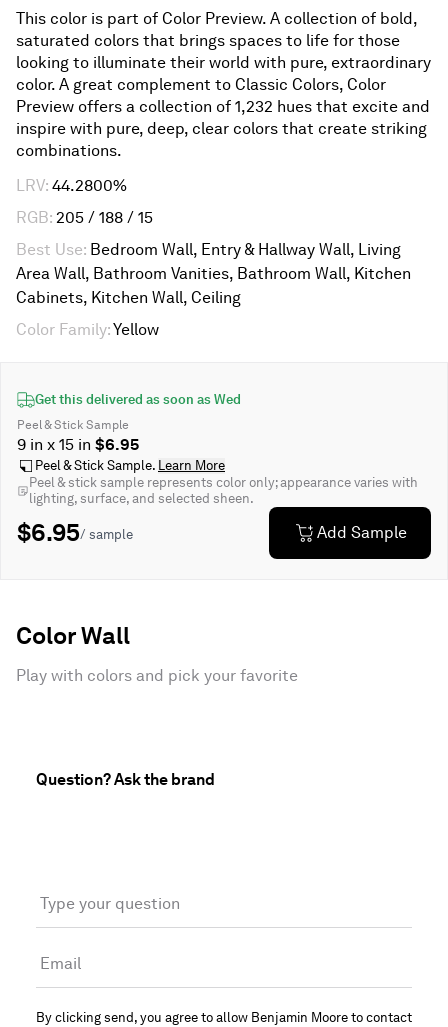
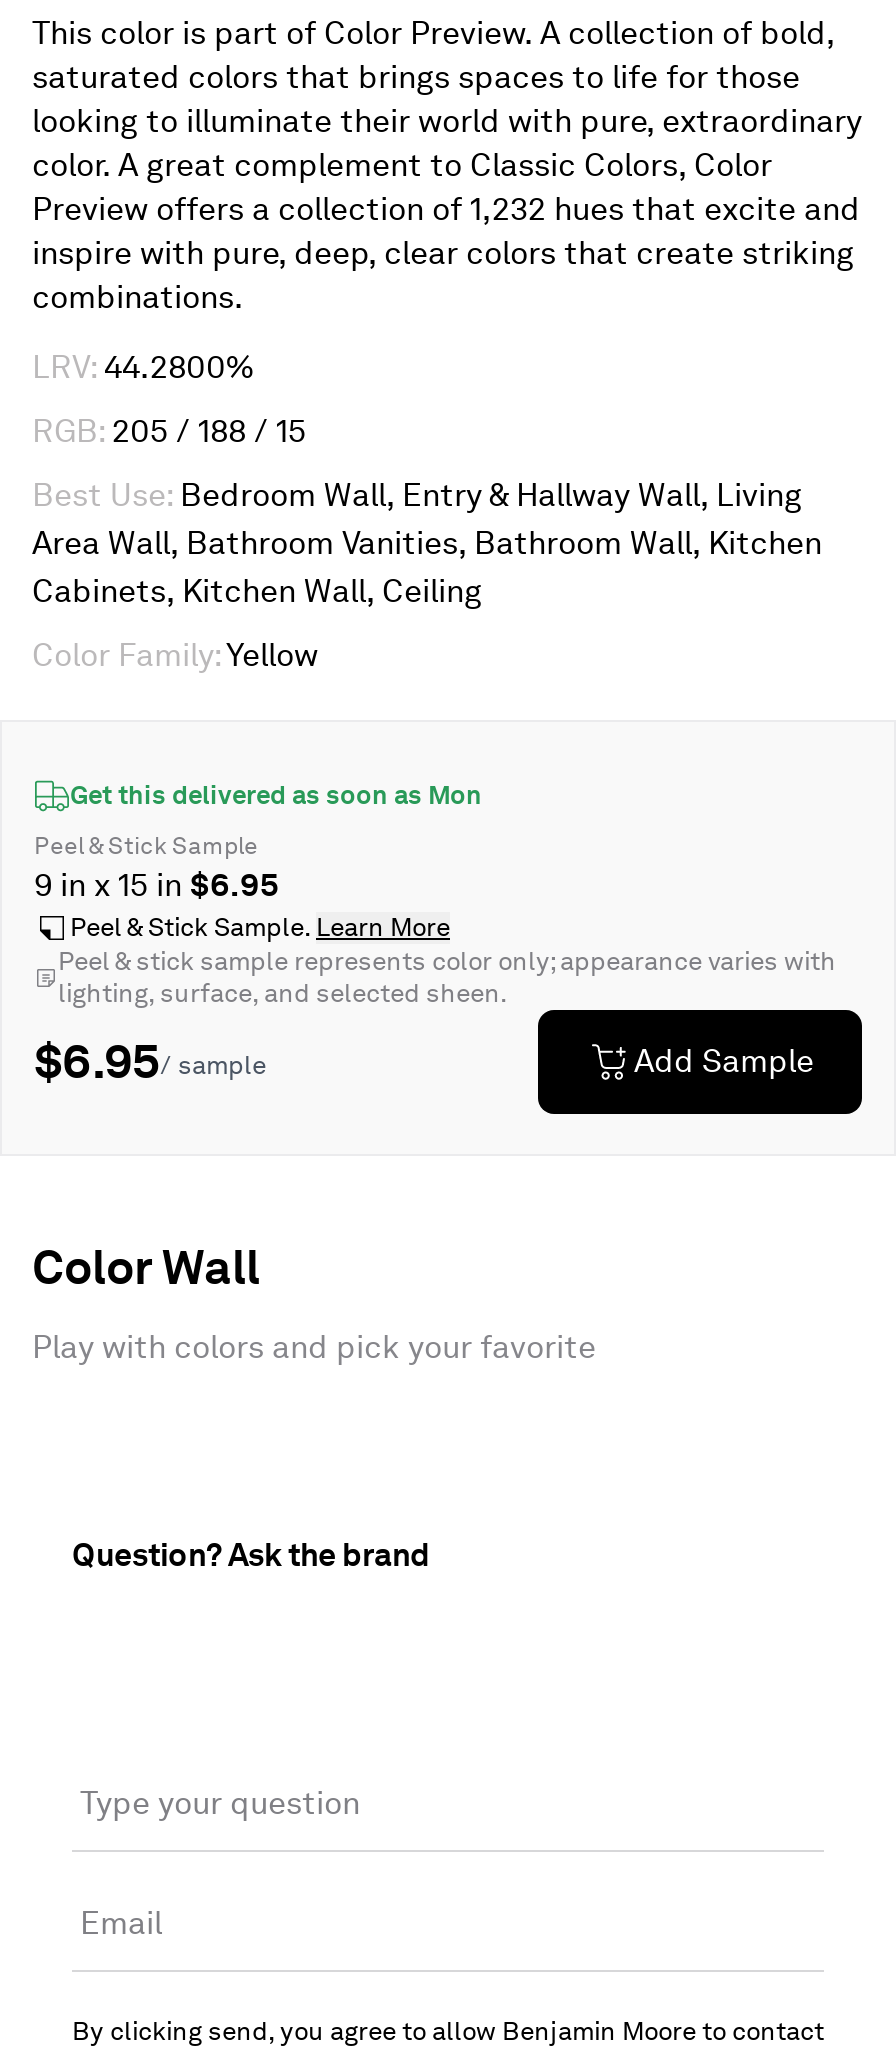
- Get this delivered as soon as Wed
+ Get this delivered as soon as Mon
